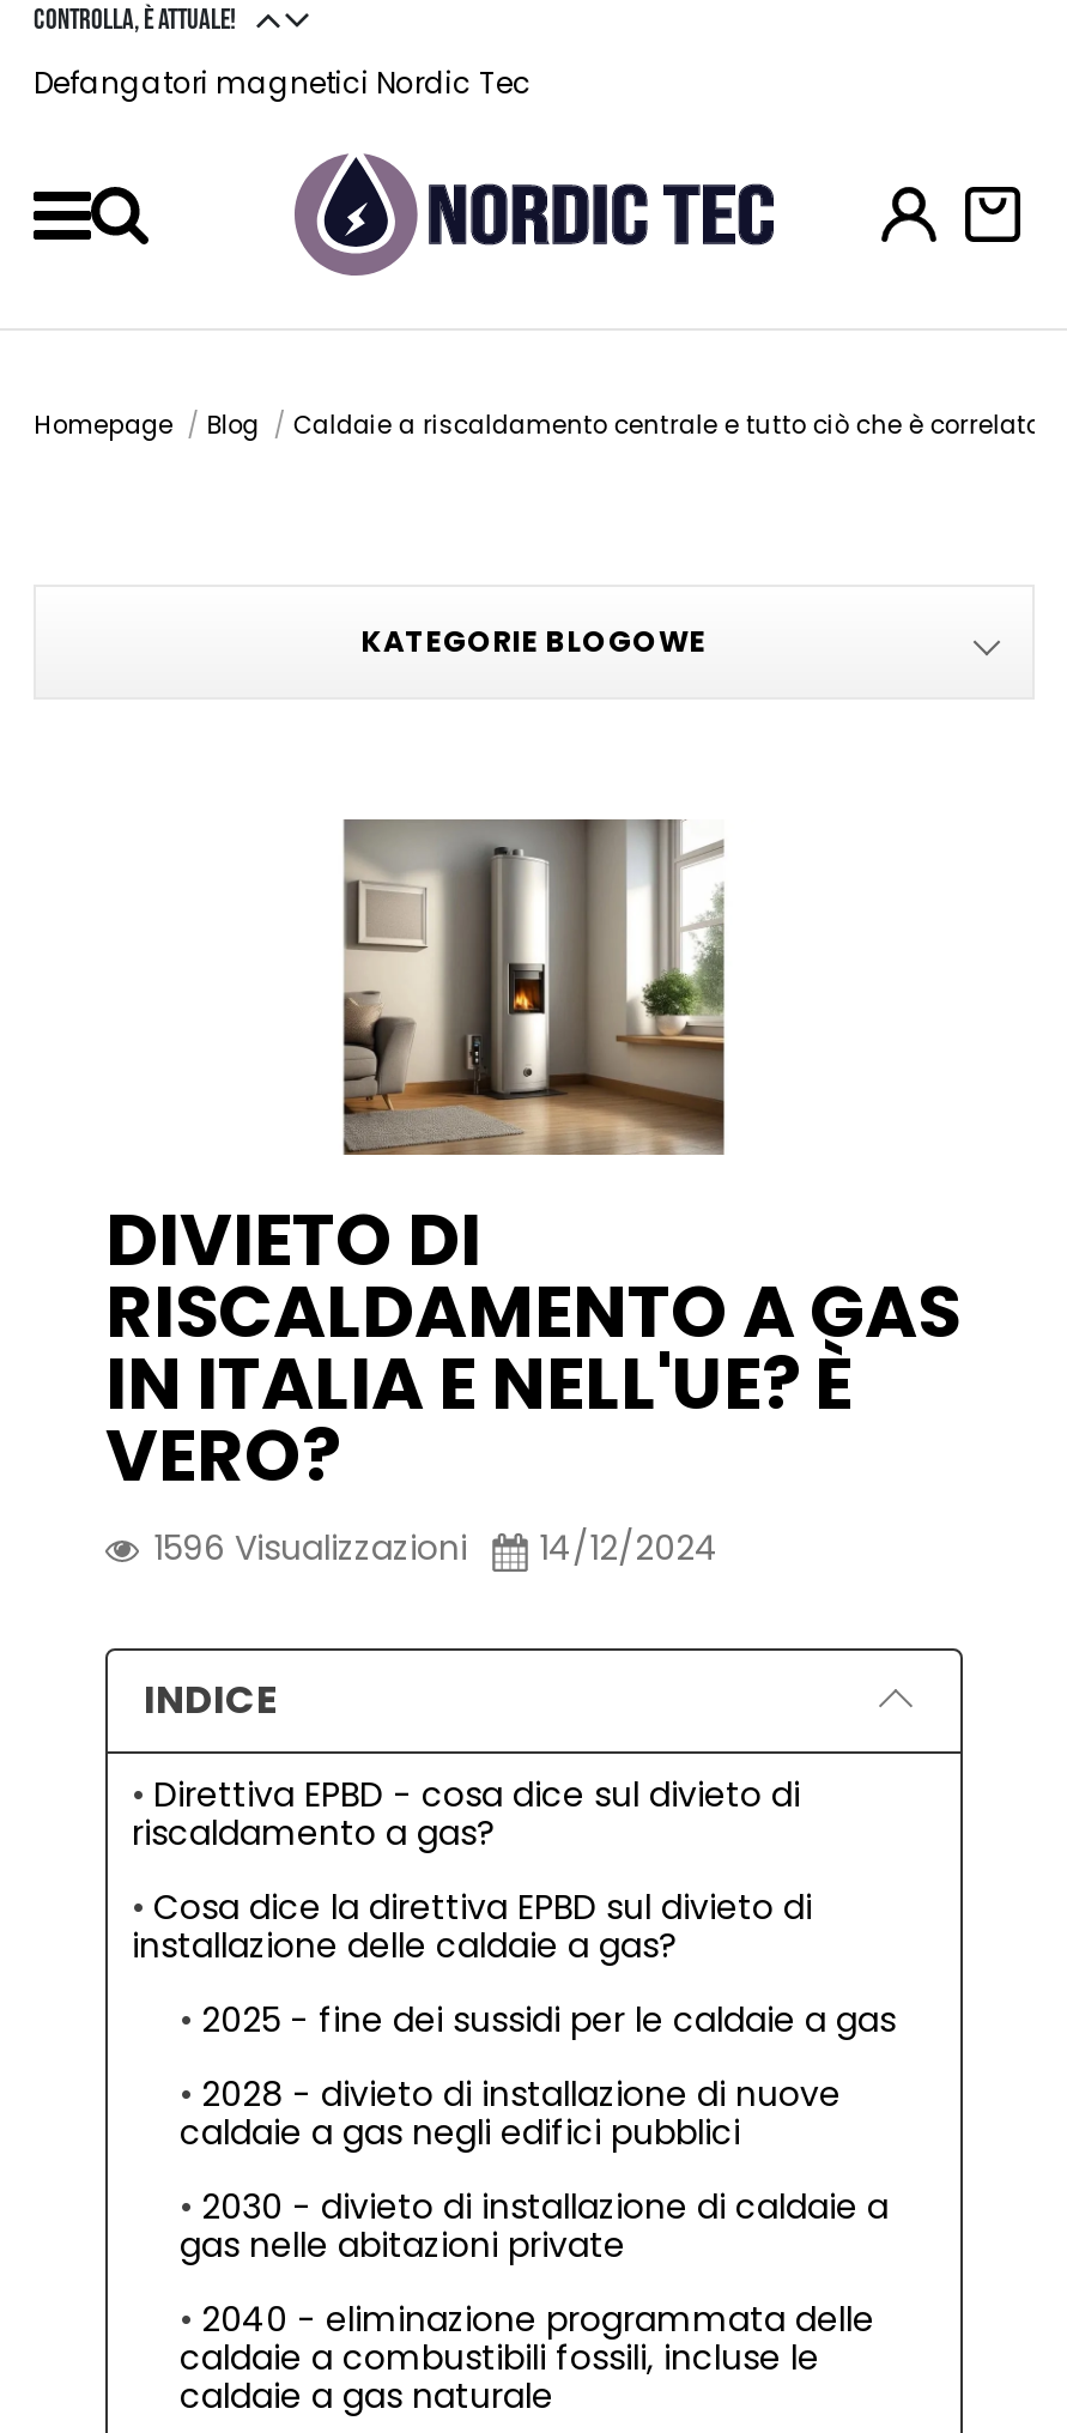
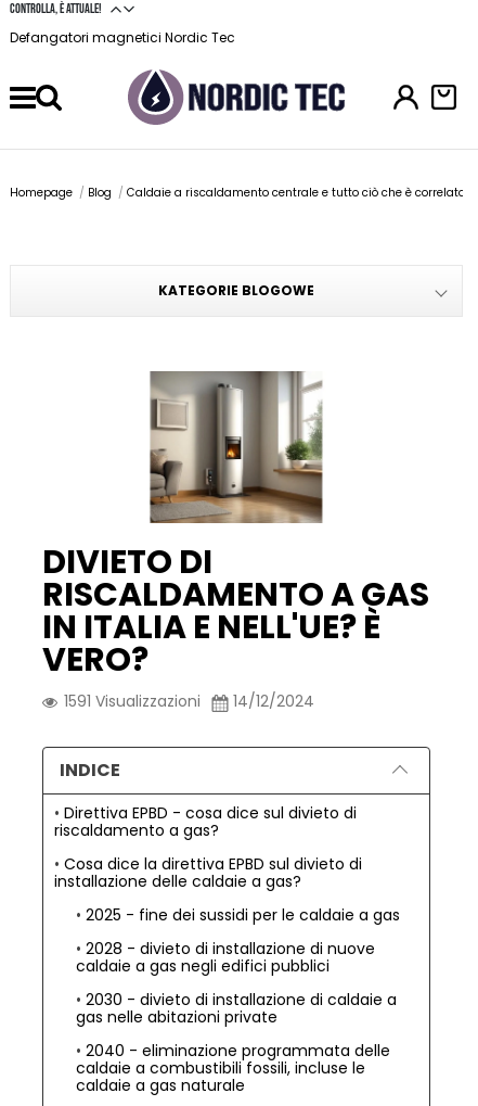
- 1596 Visualizzazioni
+ 1591 Visualizzazioni
